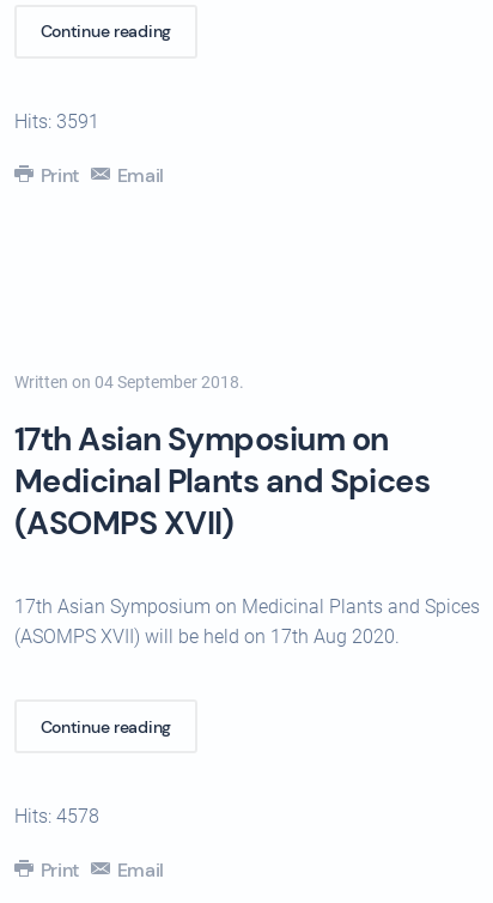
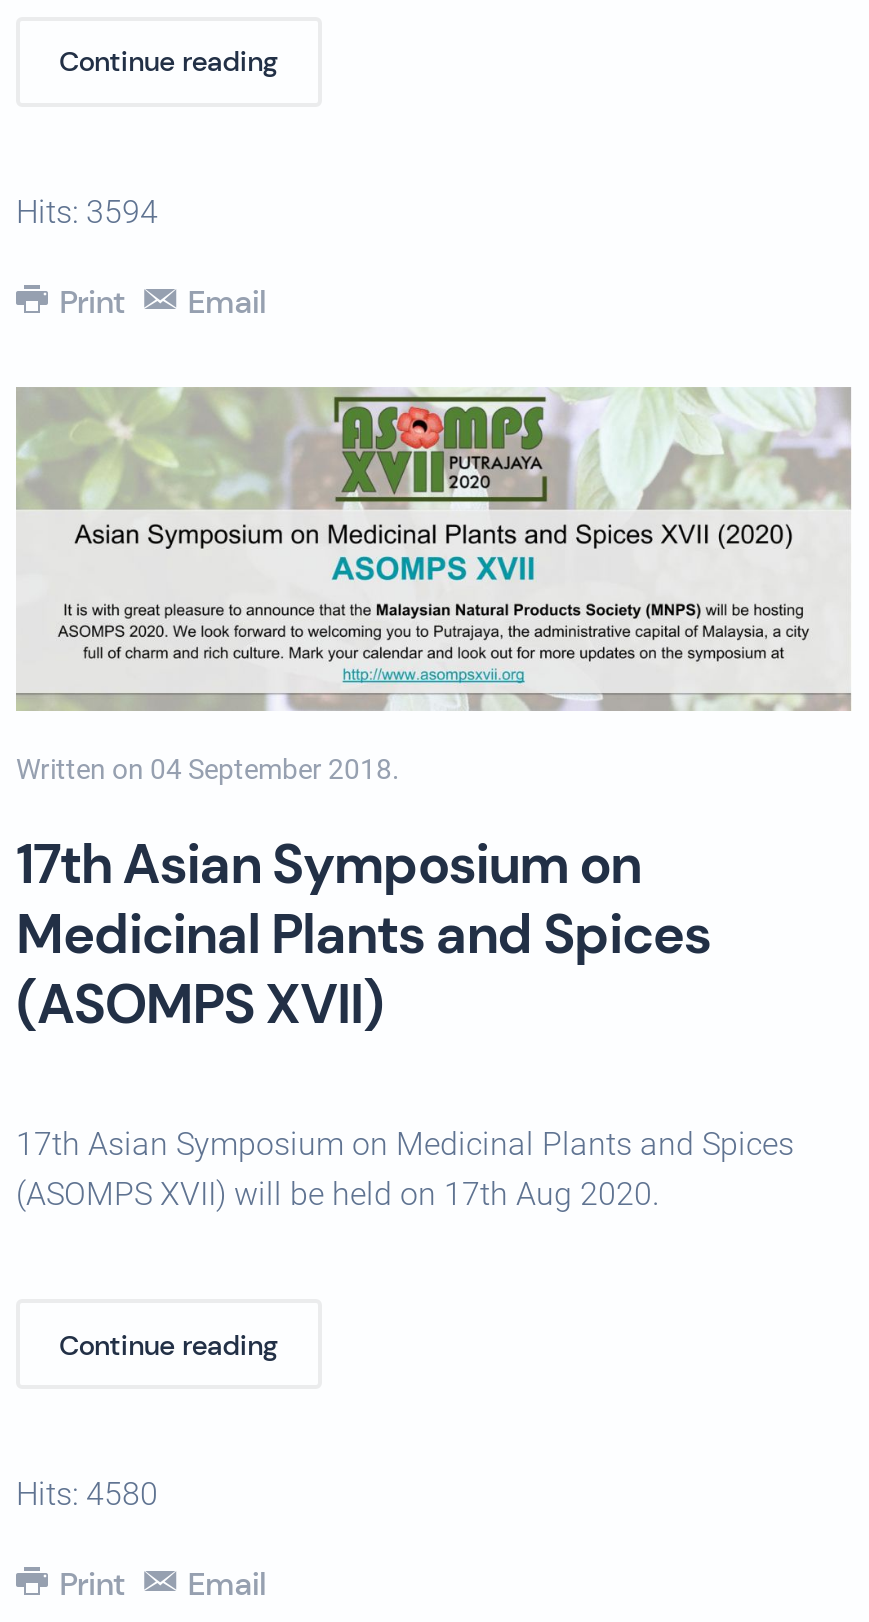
- Hits: 3591
+ Hits: 3594

+ [image]

- Hits: 4578
+ Hits: 4580
